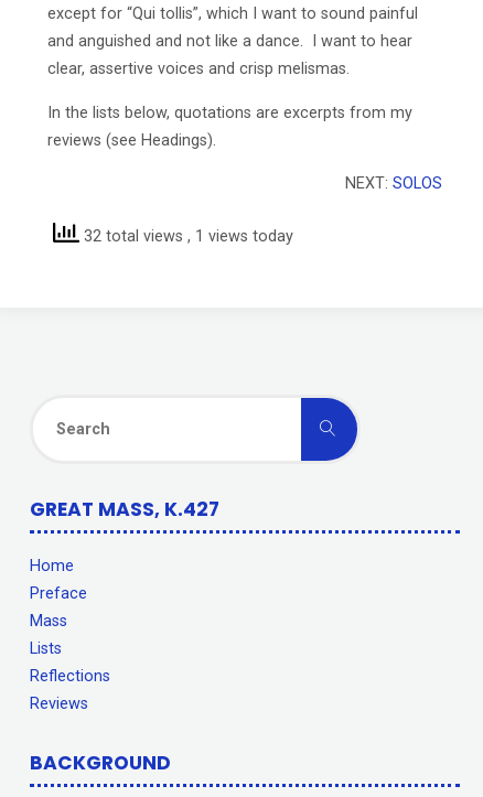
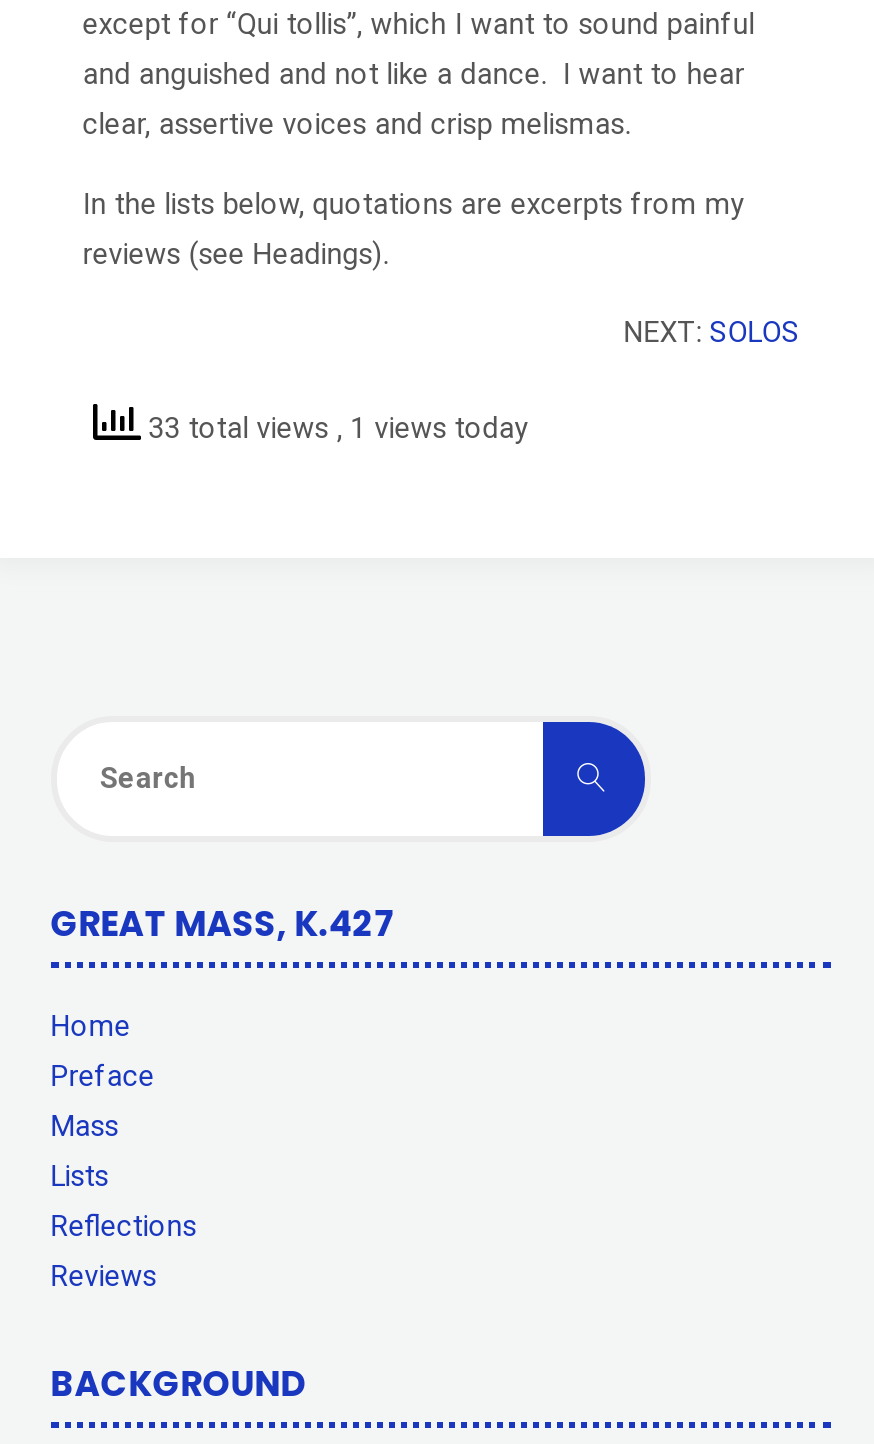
- 32 total views, 1 views today
+ 33 total views, 1 views today
